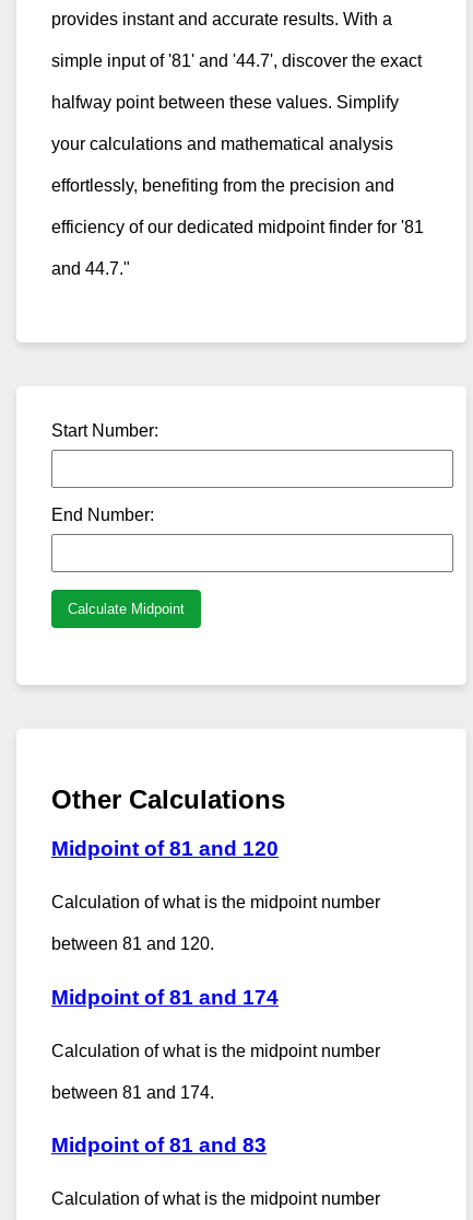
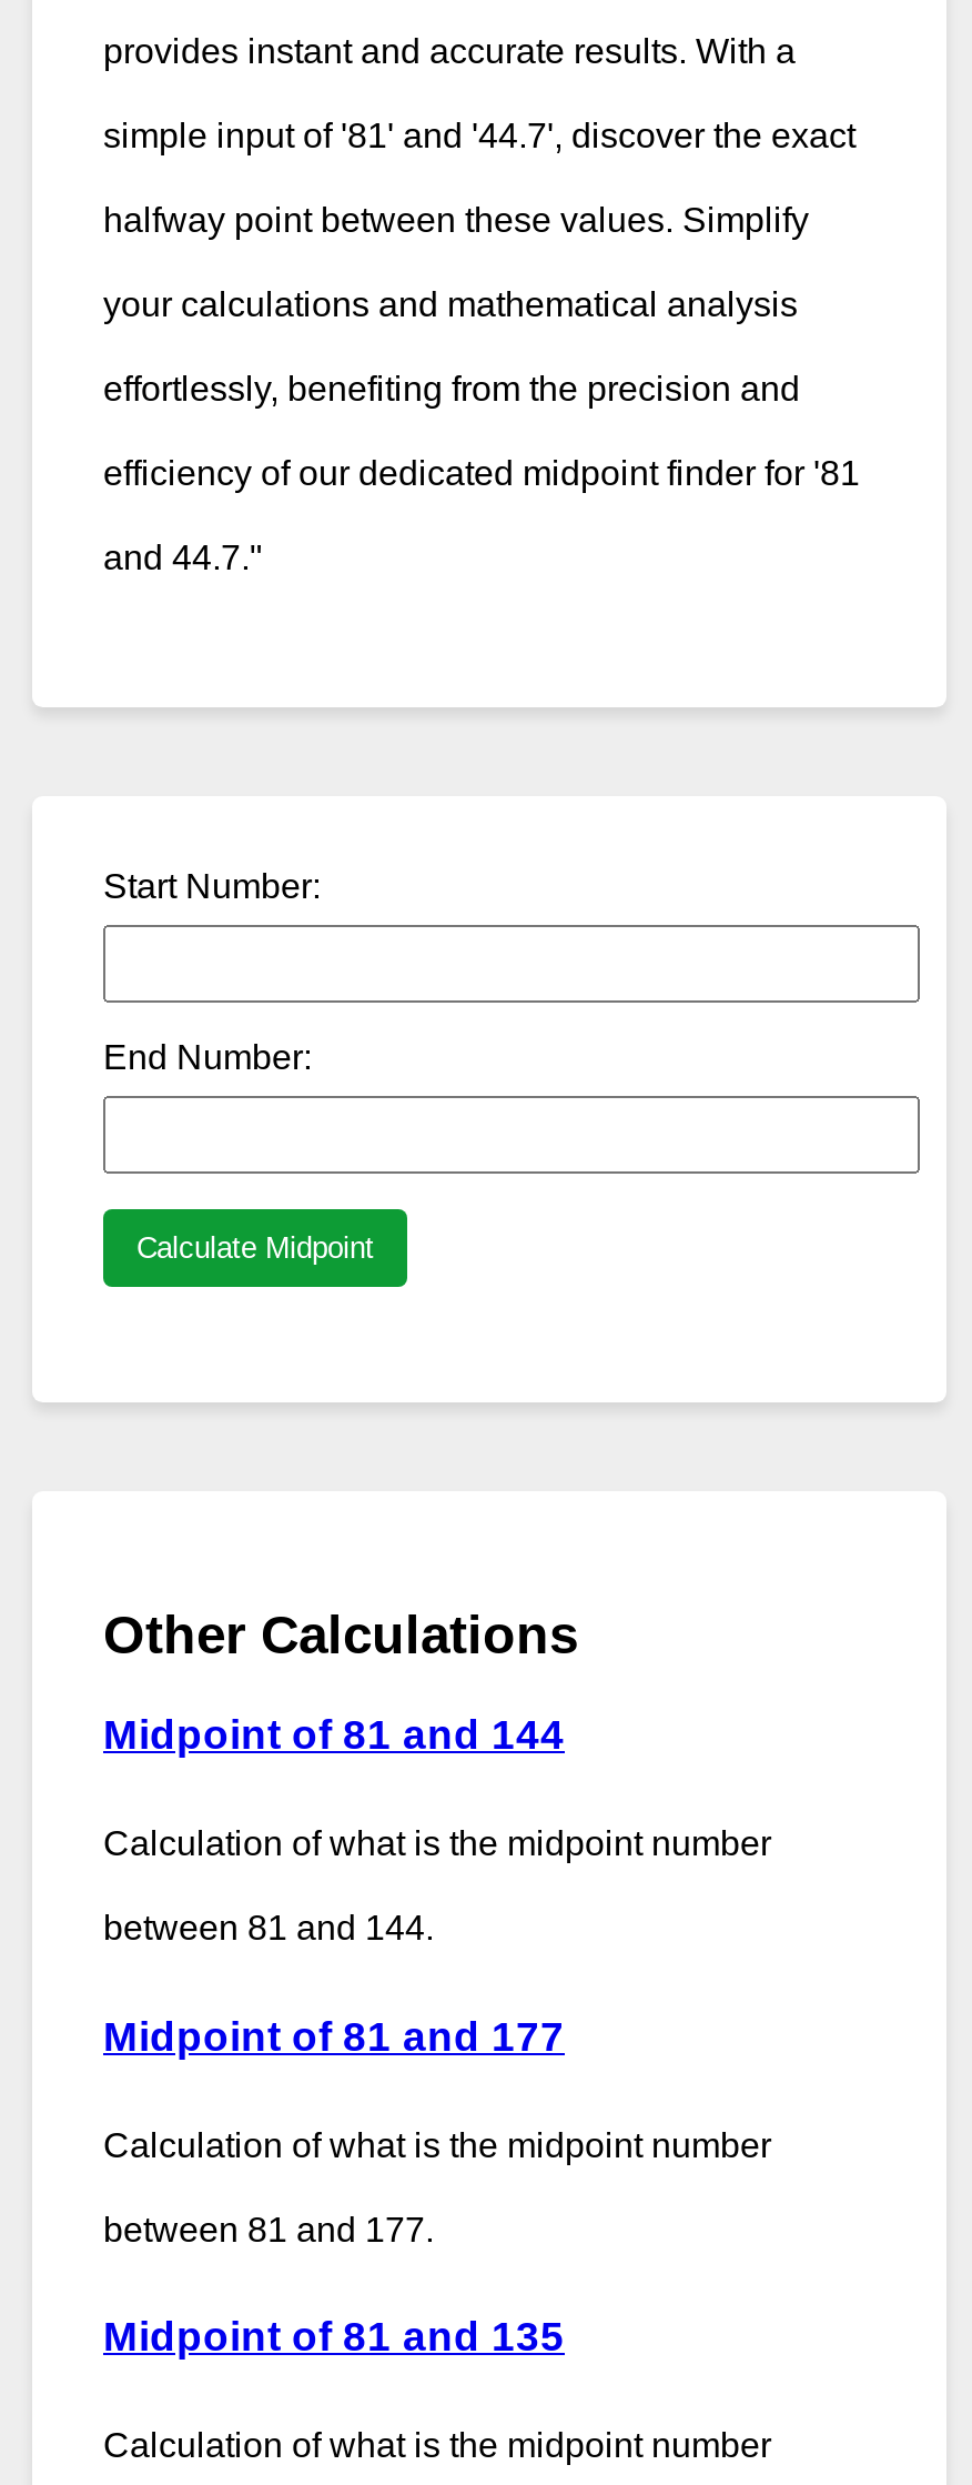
- Midpoint of 81 and 120
+ Midpoint of 81 and 144

- between 81 and 120.
+ between 81 and 144.

- Midpoint of 81 and 174
+ Midpoint of 81 and 177

- between 81 and 174.
+ between 81 and 177.

- Midpoint of 81 and 83
+ Midpoint of 81 and 135
